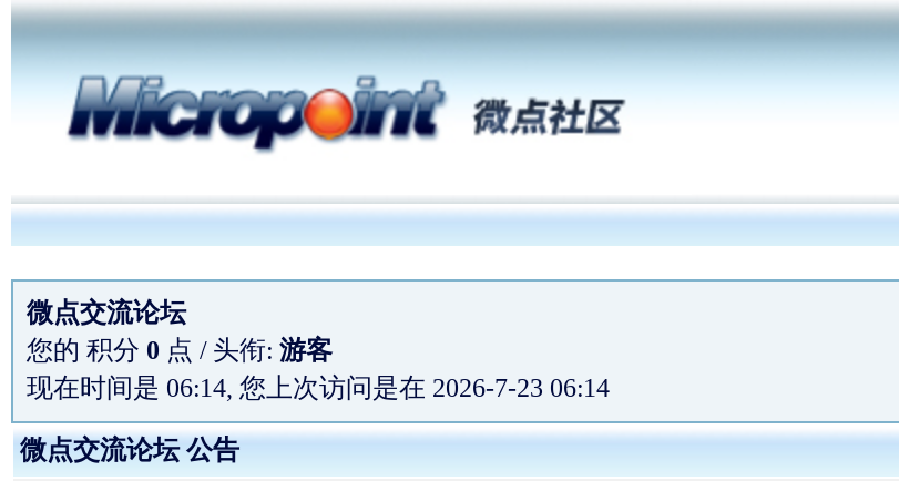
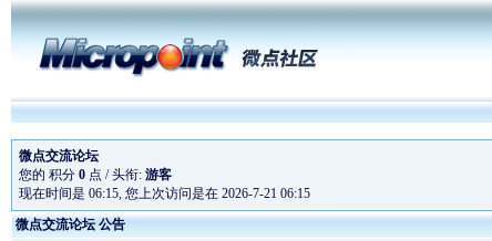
- 现在时间是 06:14, 您上次访问是在 2026-7-23 06:14
+ 现在时间是 06:15, 您上次访问是在 2026-7-21 06:15
